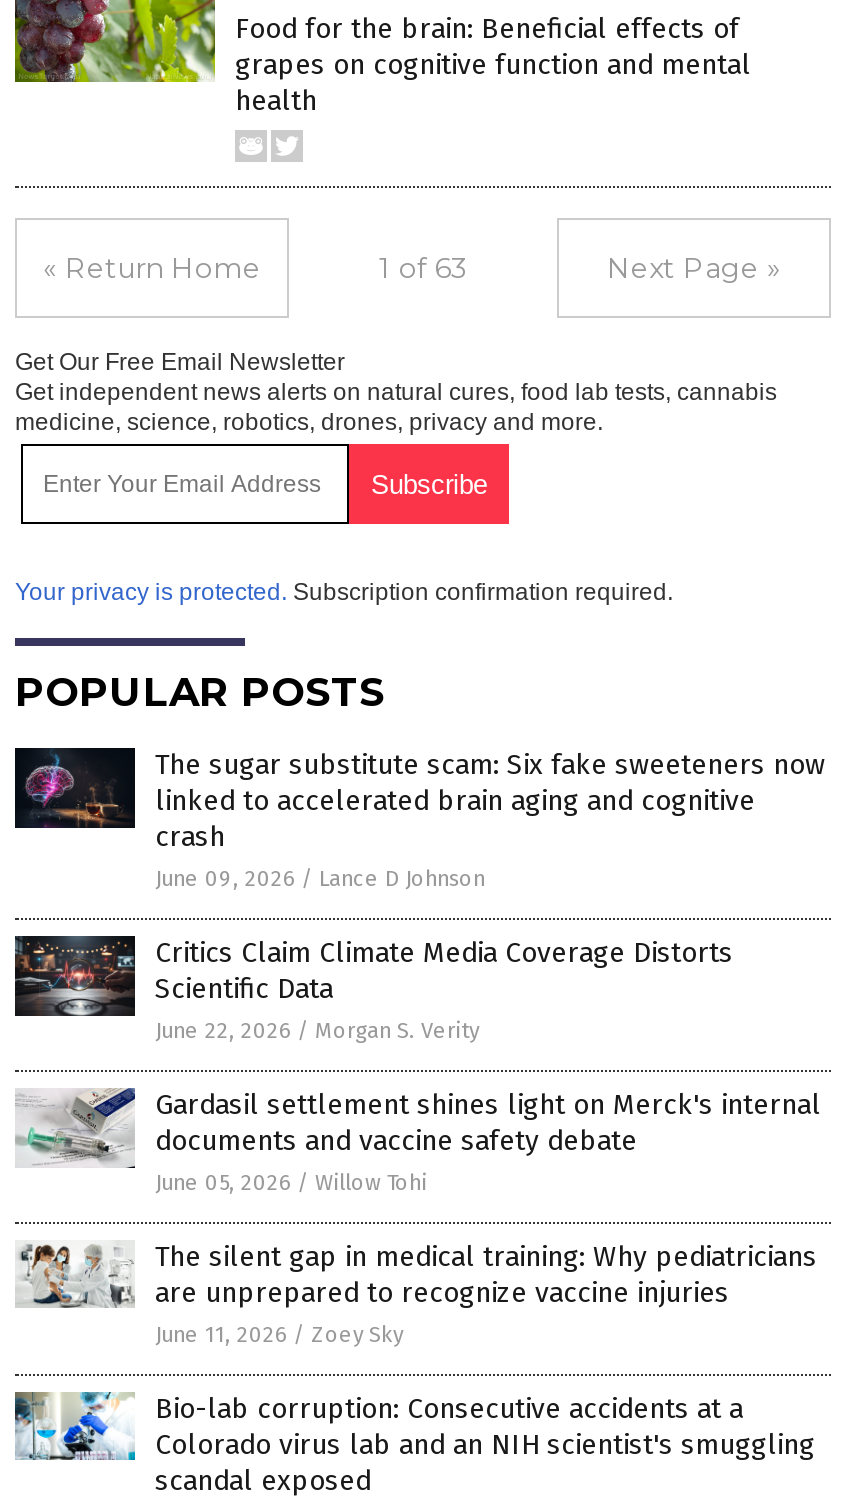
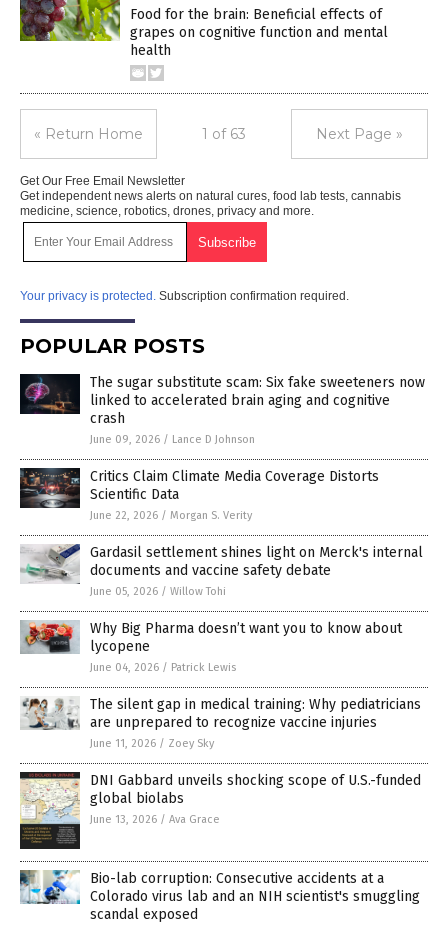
+ [image]
+ Why Big Pharma doesn’t want you to know about
+ lycopene
+ June 04, 2026 / Patrick Lewis

+ [image]
+ DNI Gabbard unveils shocking scope of U.S.-funded
+ global biolabs
+ June 13, 2026 / Ava Grace
